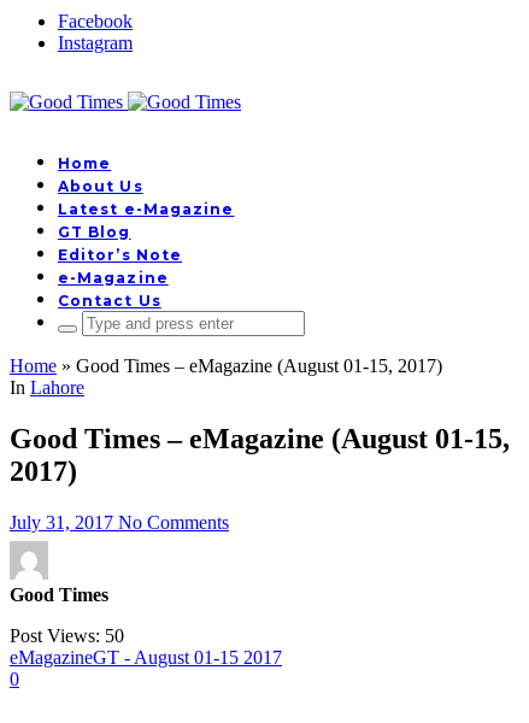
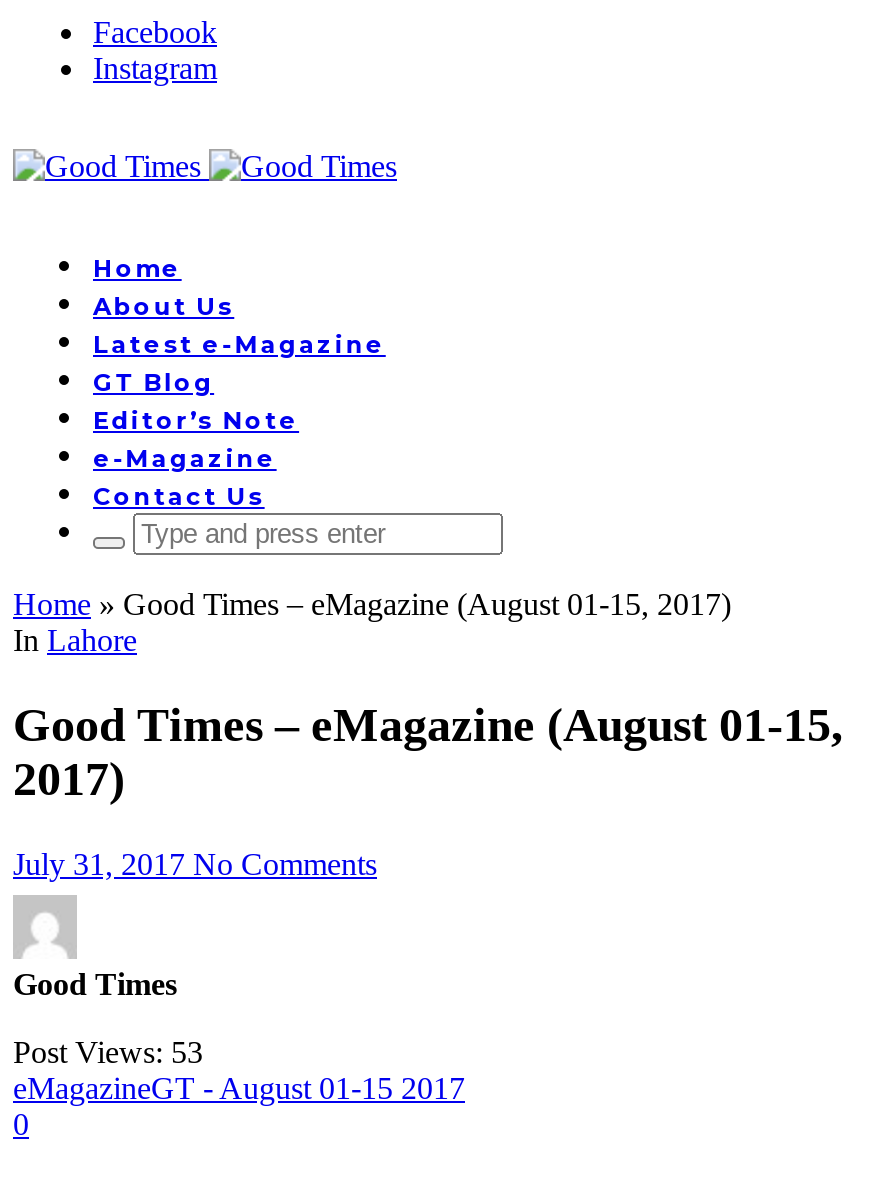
- Post Views: 50
+ Post Views: 53
